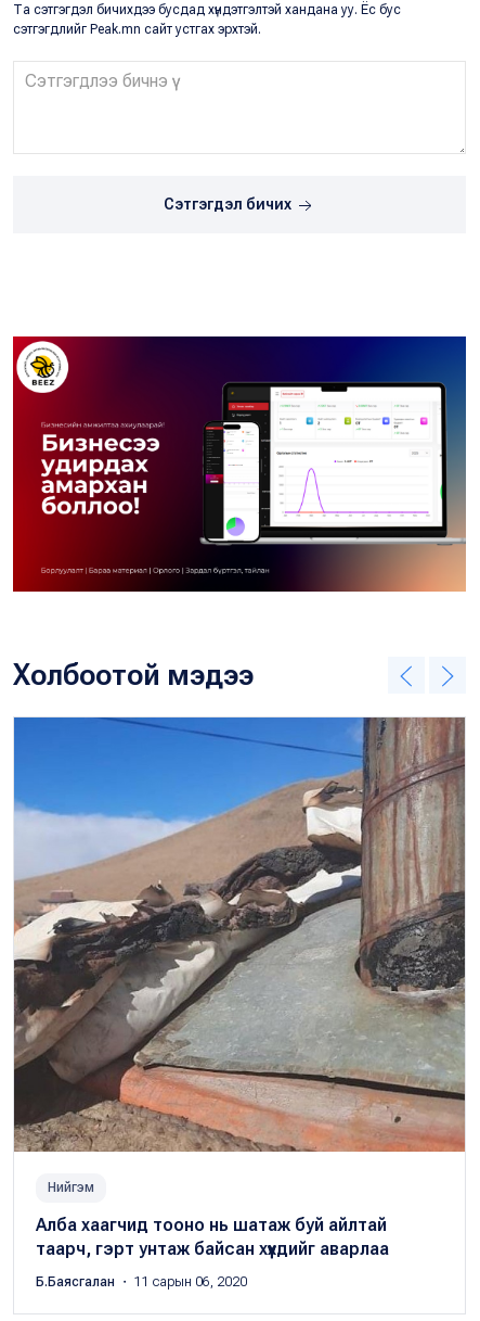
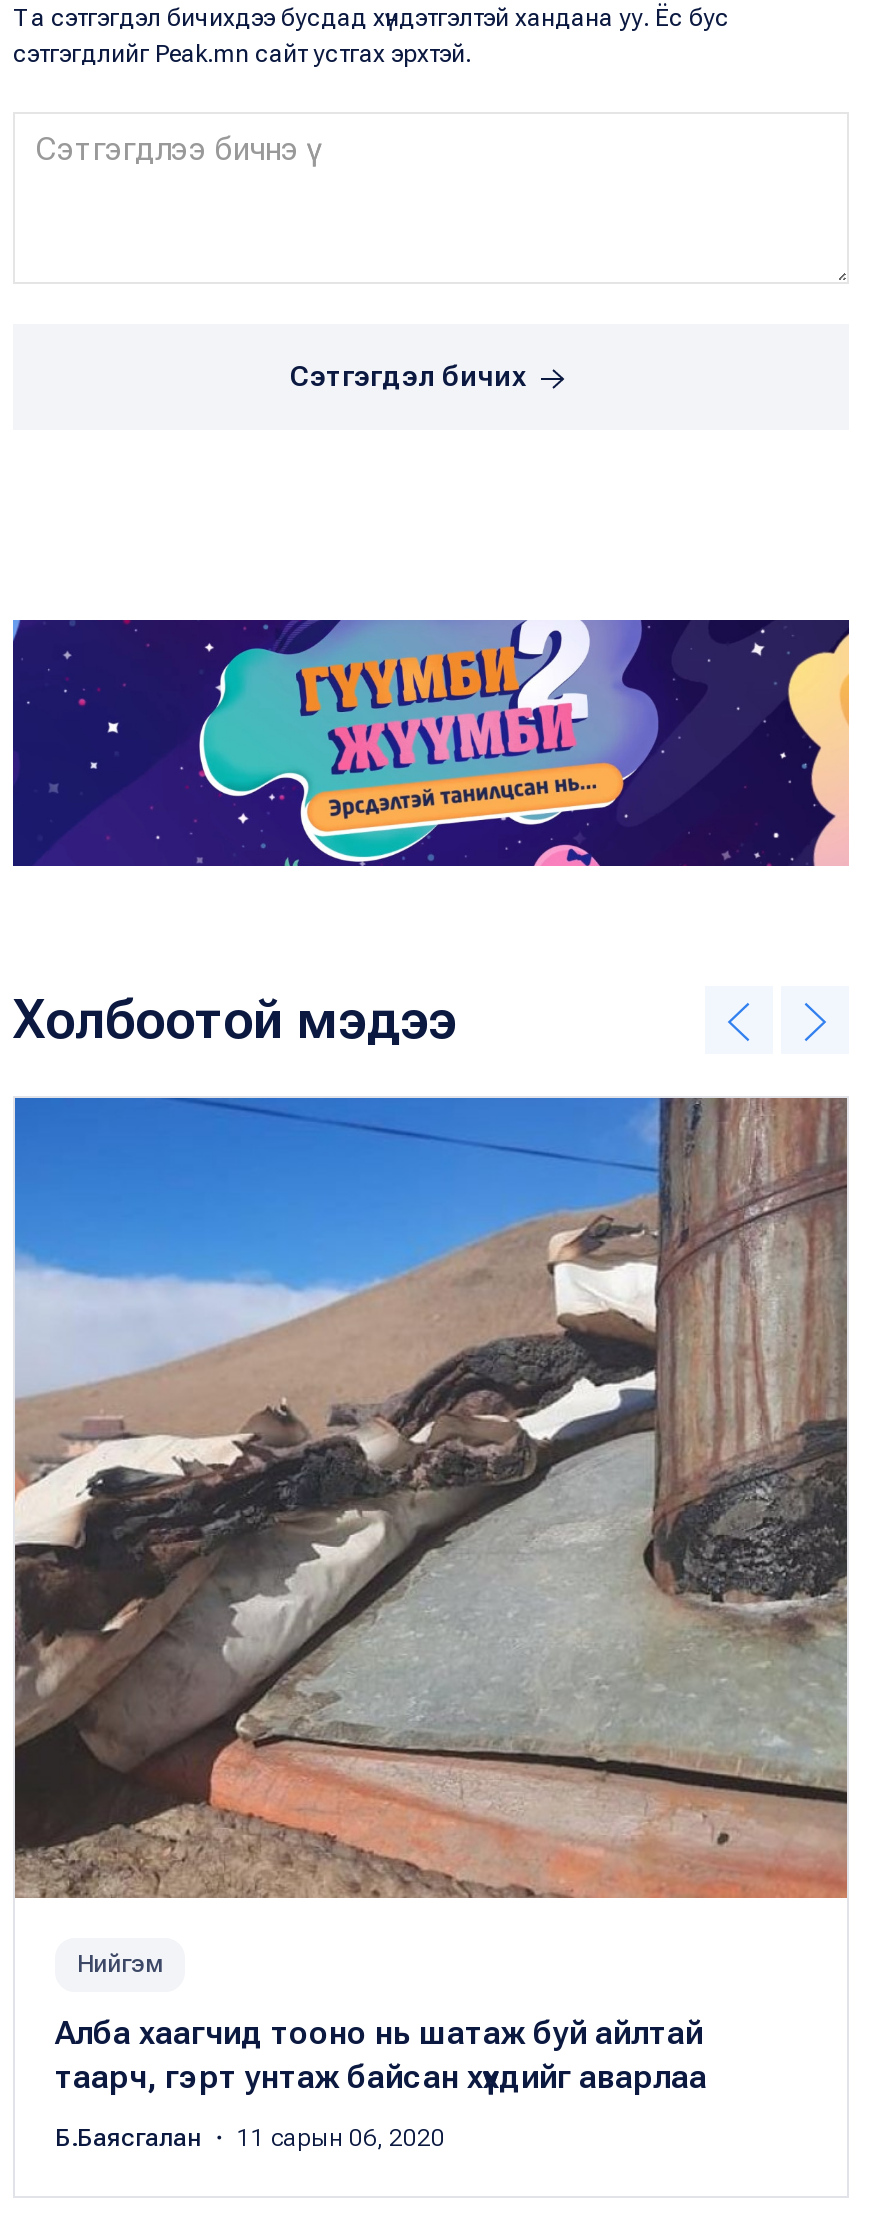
- [image]
+ [image]
